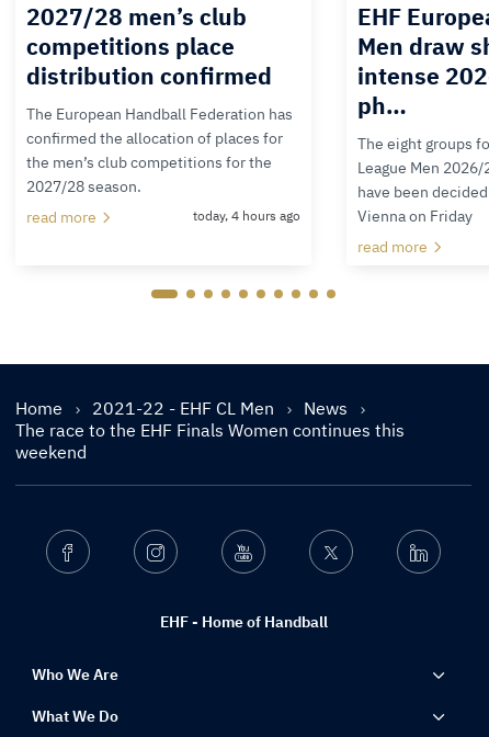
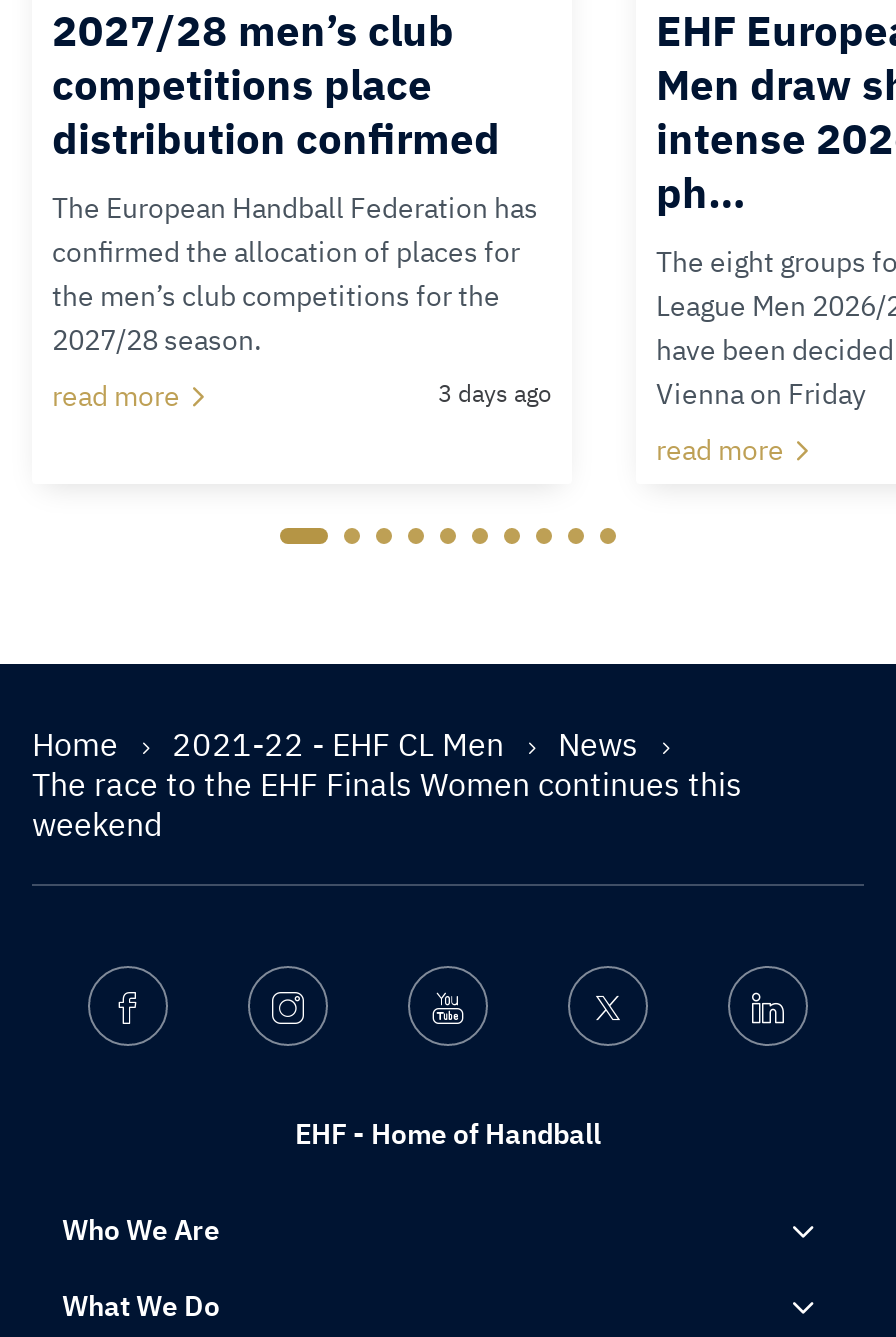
- today, 4 hours ago
+ 3 days ago
